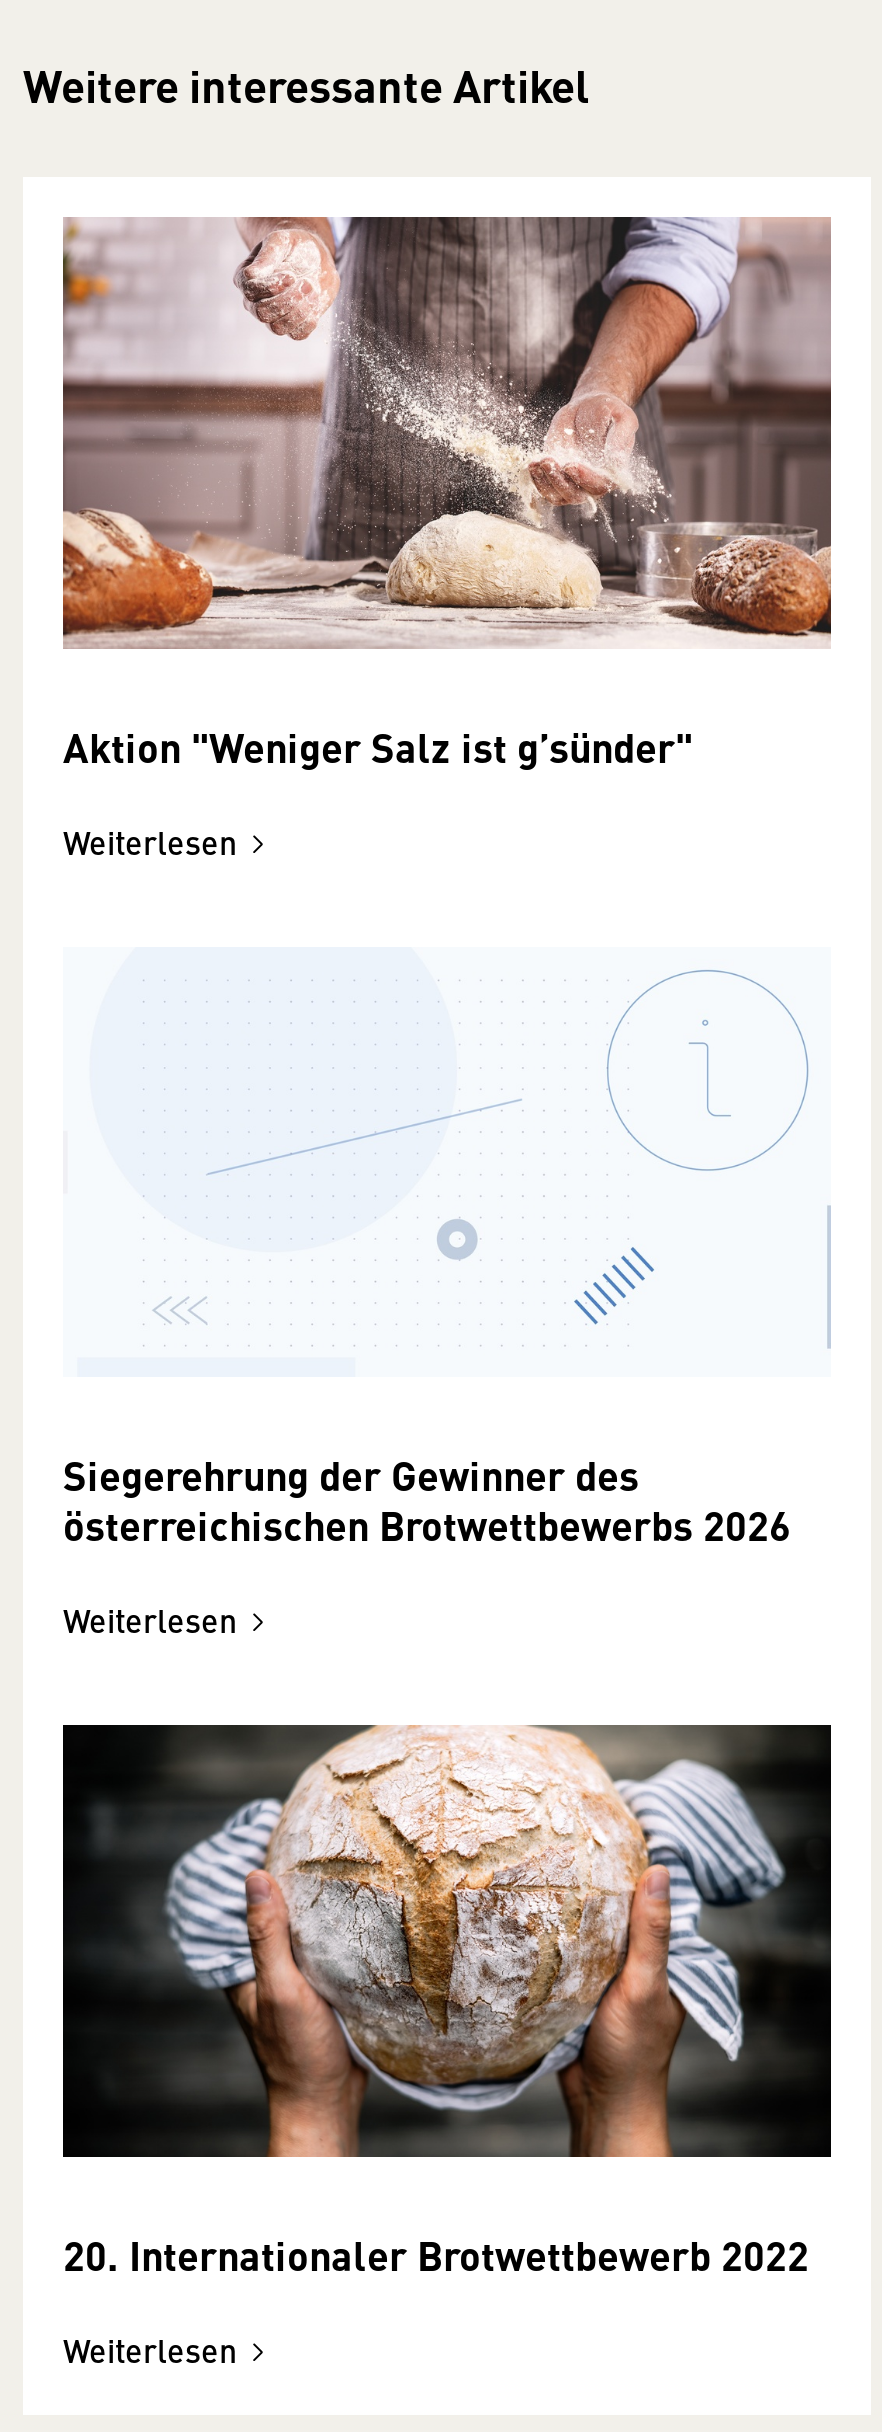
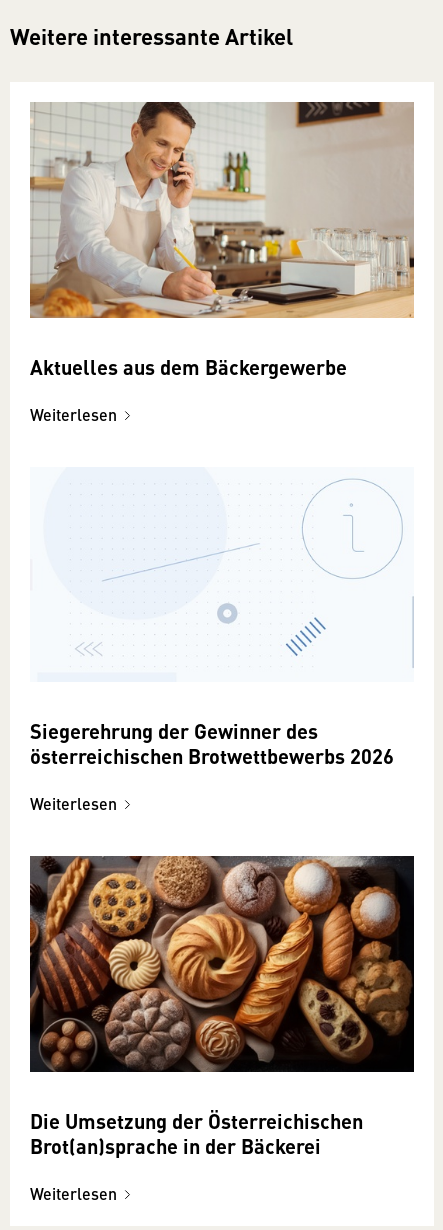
- [image]
- Aktion "Weniger Salz ist g’sünder"
+ [image]
+ Aktuelles aus dem Bäckergewerbe

- [image]
- 20. Internationaler Brotwettbewerb 2022
+ [image]
+ Die Umsetzung der Österreichischen
+ Brot(an)sprache in der Bäckerei
